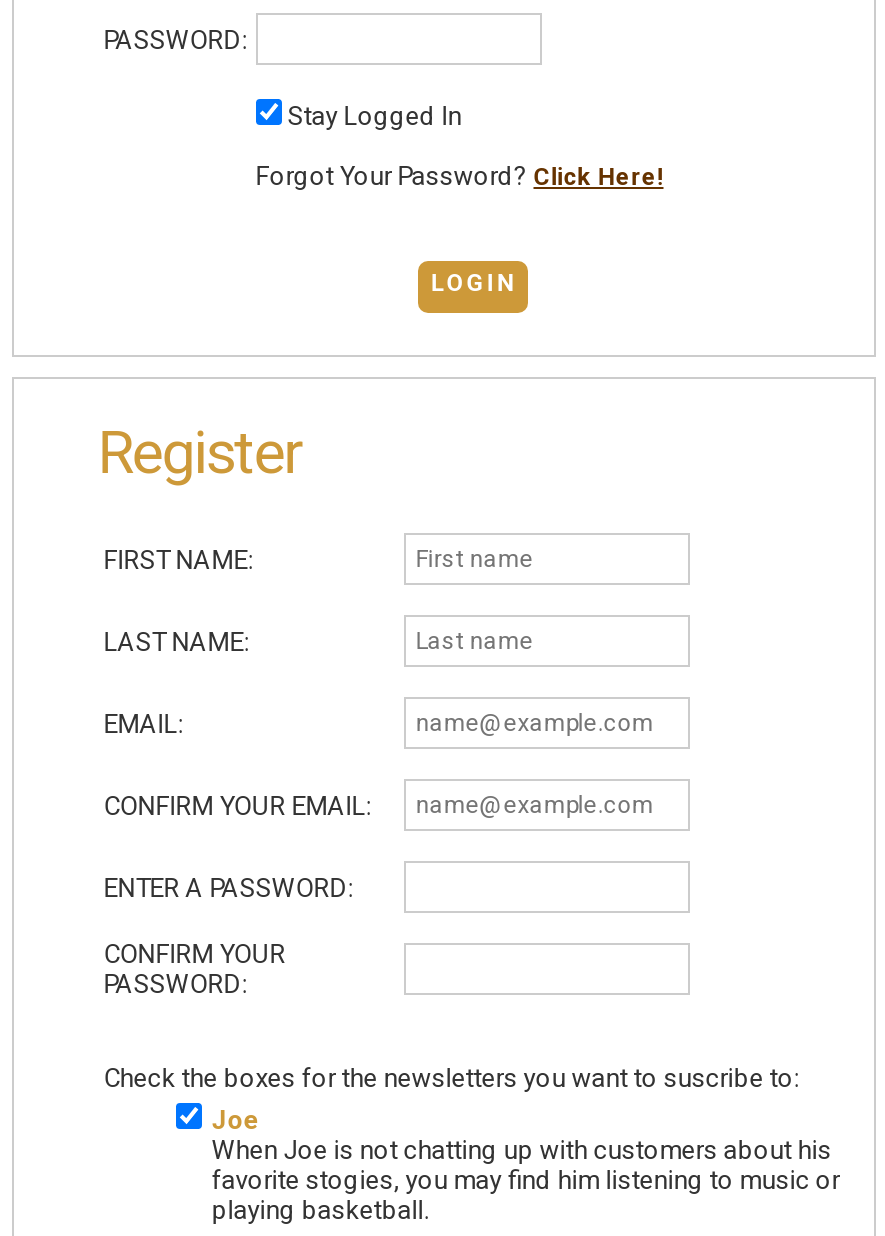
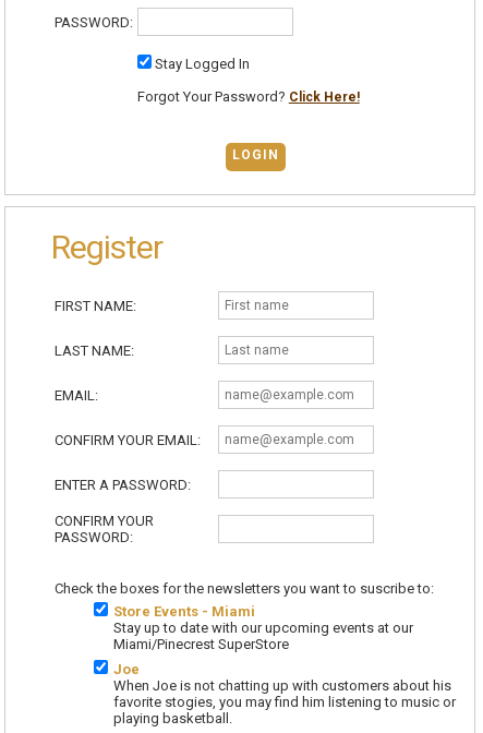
+ Store Events - Miami
+ Stay up to date with our upcoming events at our
+ Miami/Pinecrest SuperStore
